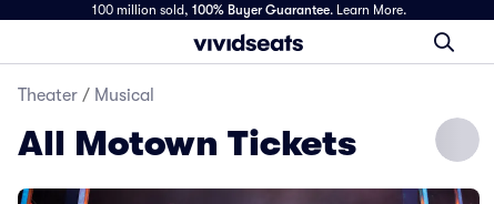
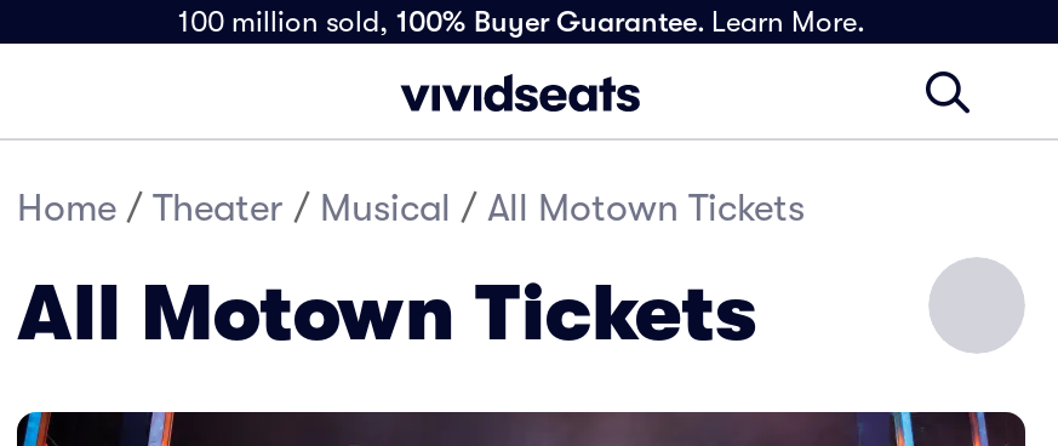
- Theater / Musical
+ Home / Theater / Musical / All Motown Tickets
